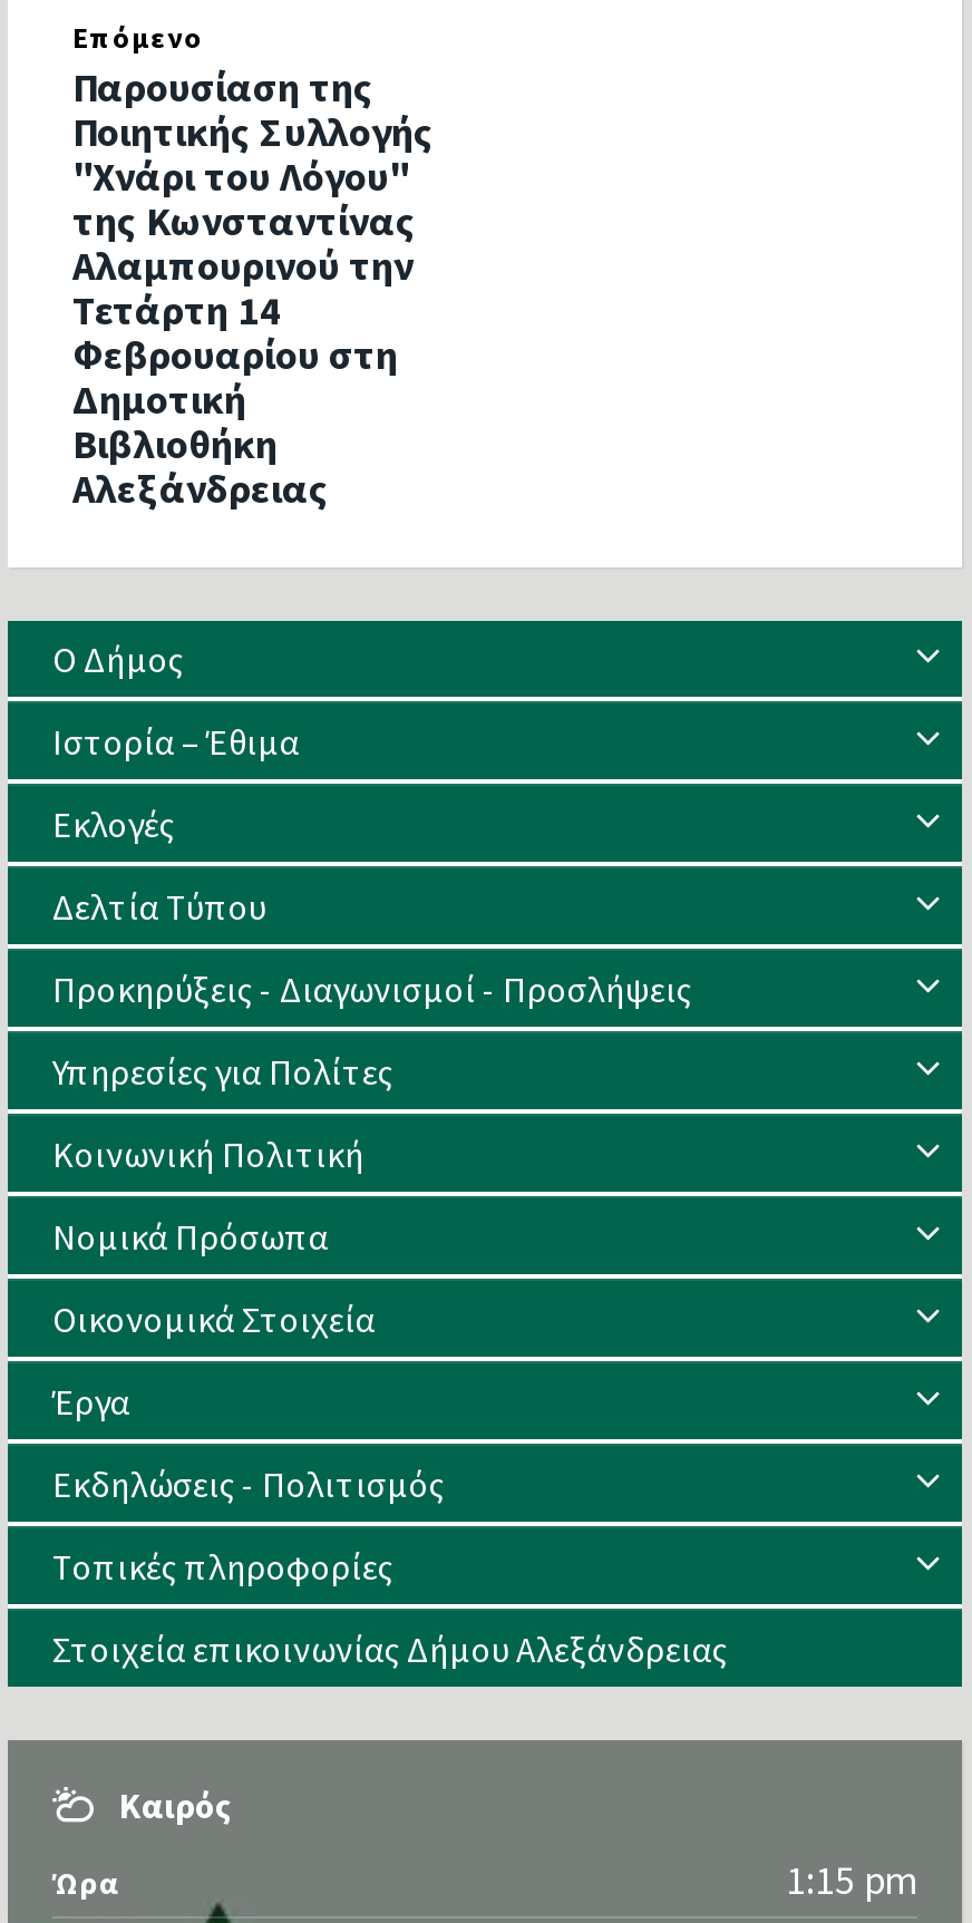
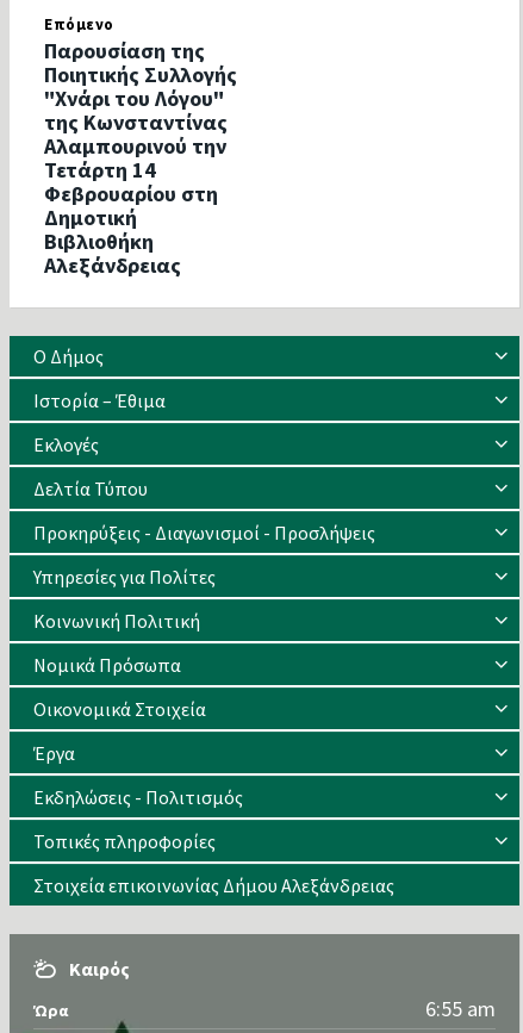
- 1:15 pm
+ 6:55 am
